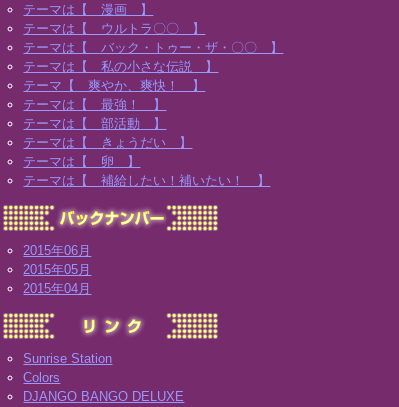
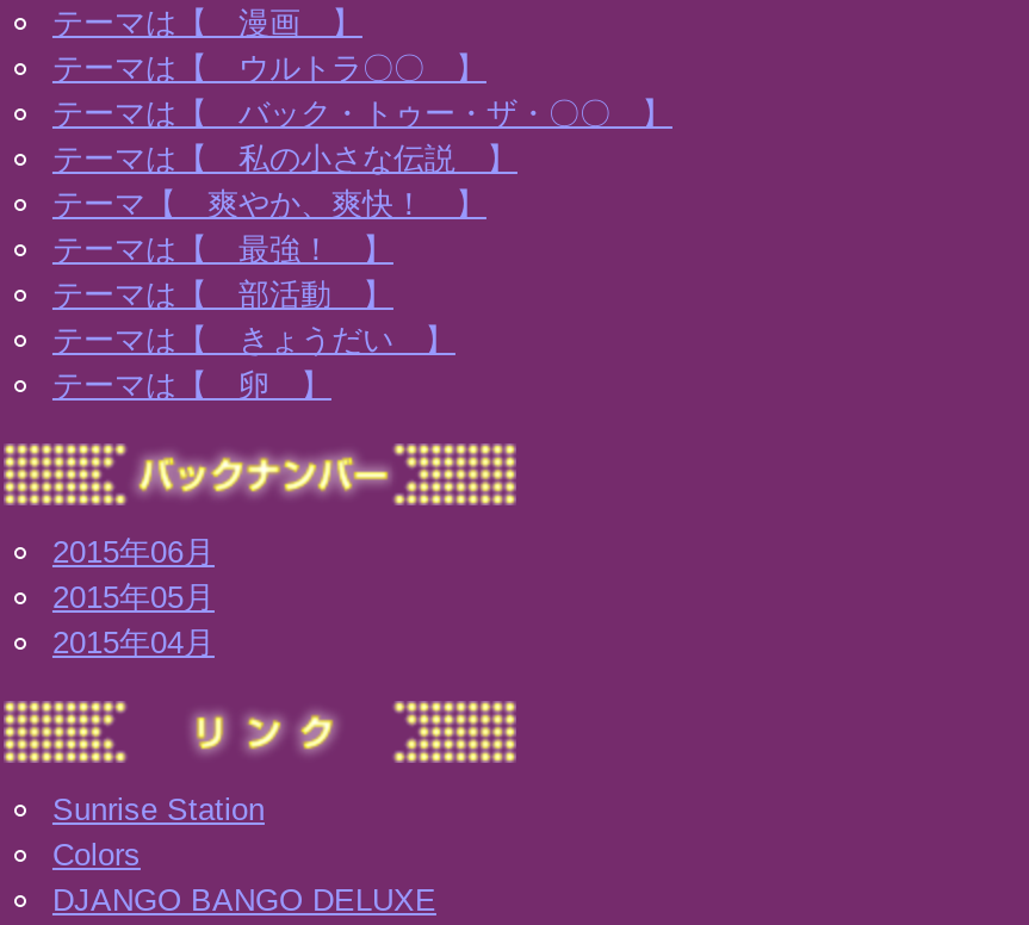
- テーマは【 補給したい！補いたい！ 】
